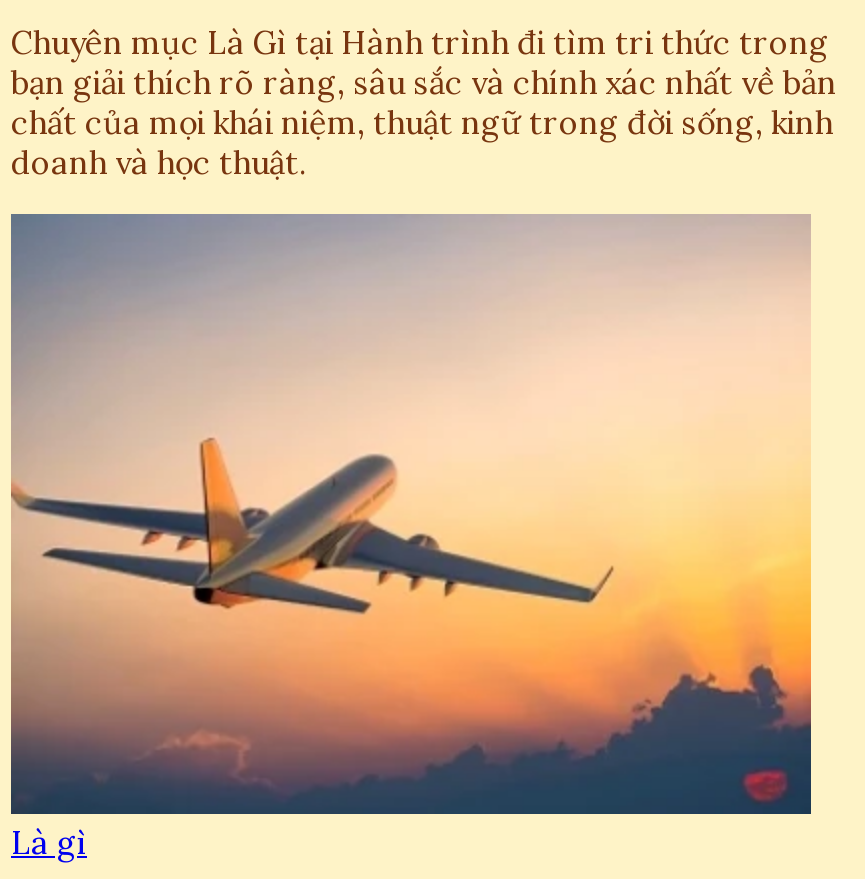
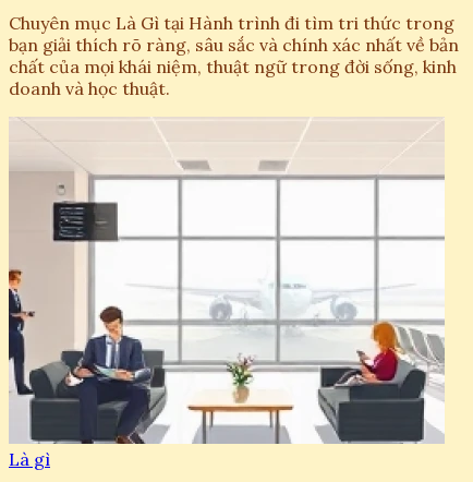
- [image]
+ [image]
